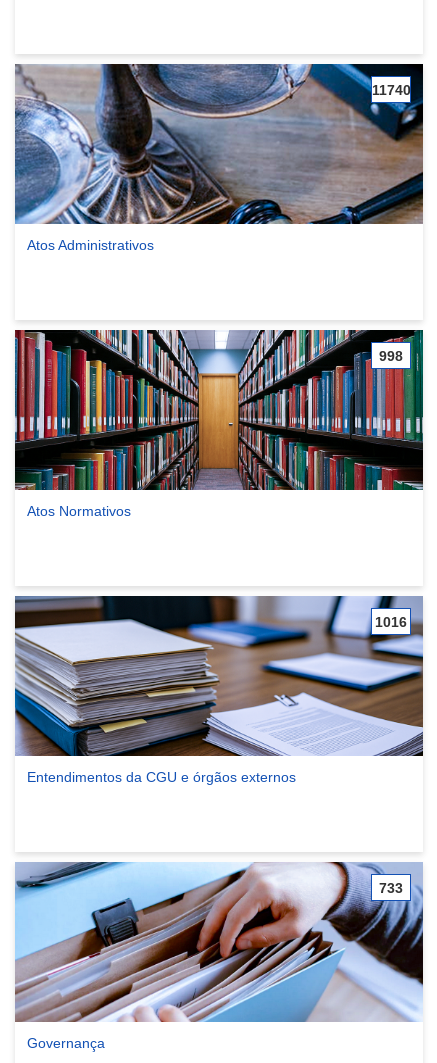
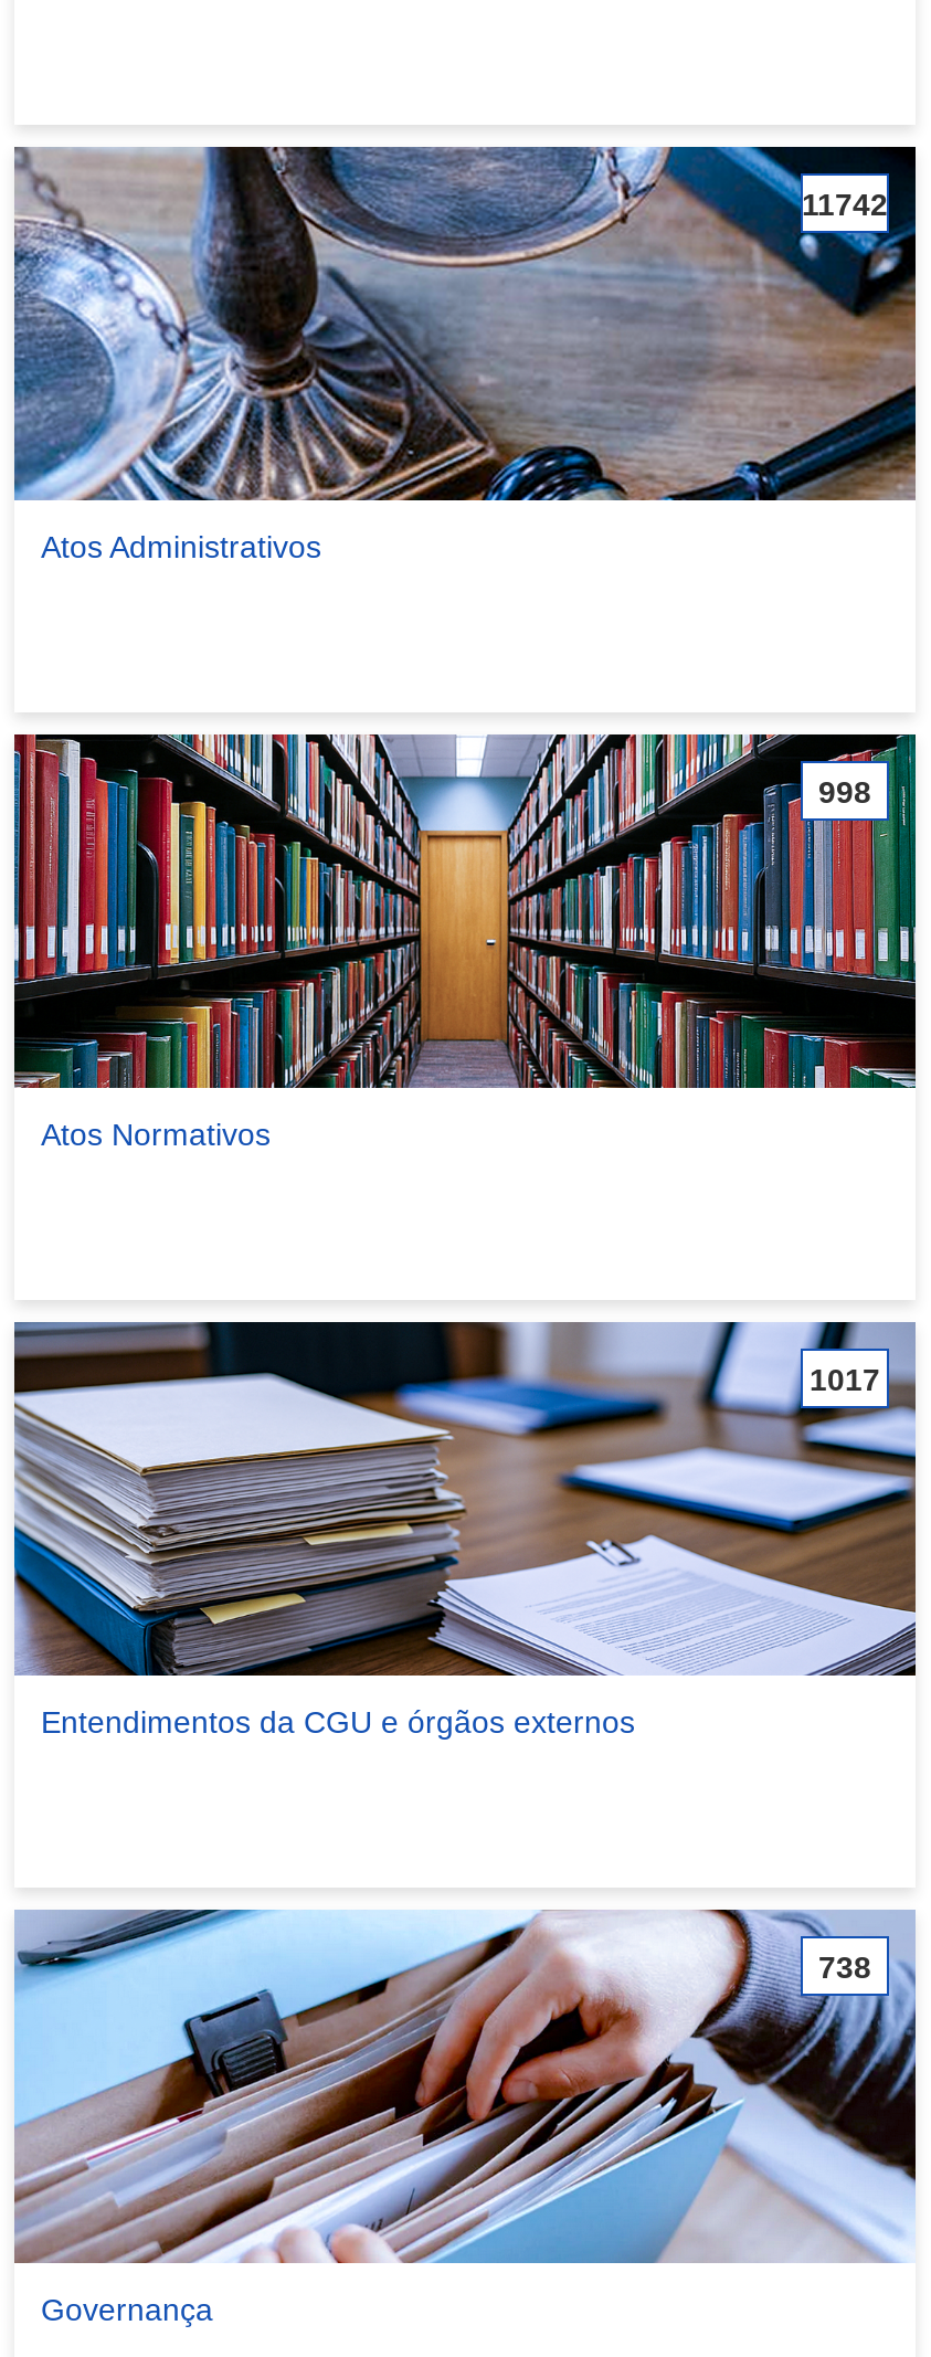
- 11740
+ 11742

- 1016
+ 1017

- 733
+ 738
